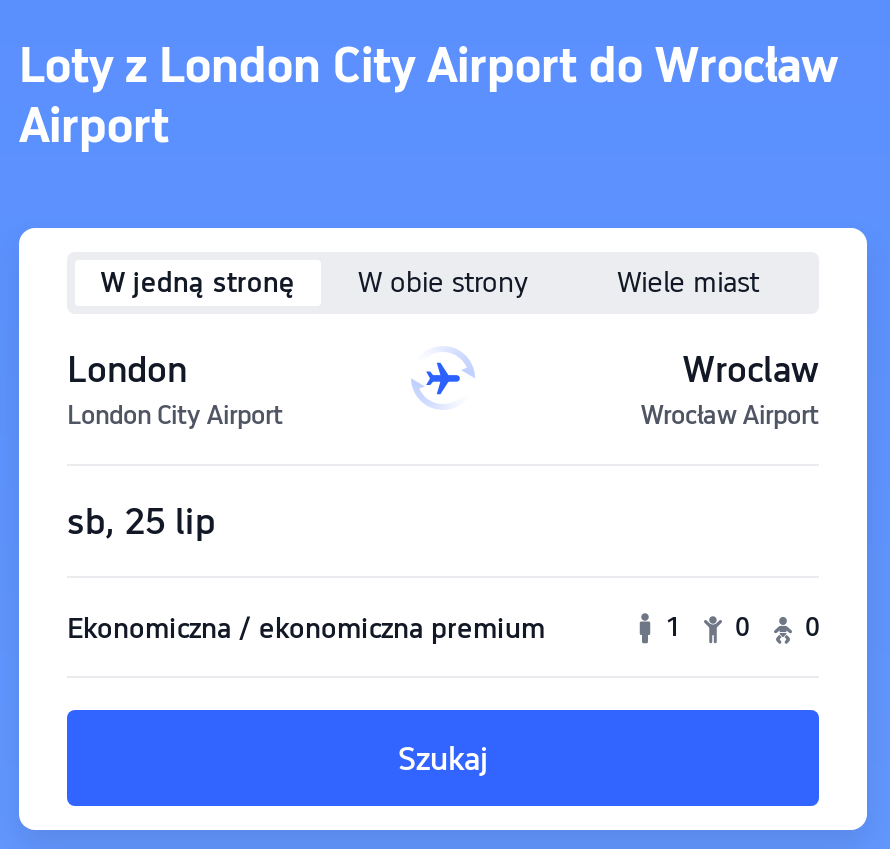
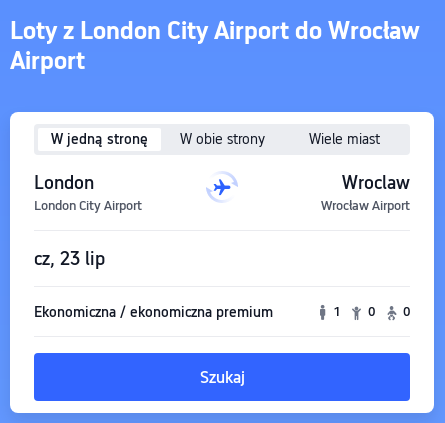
- sb, 25 lip
+ cz, 23 lip
